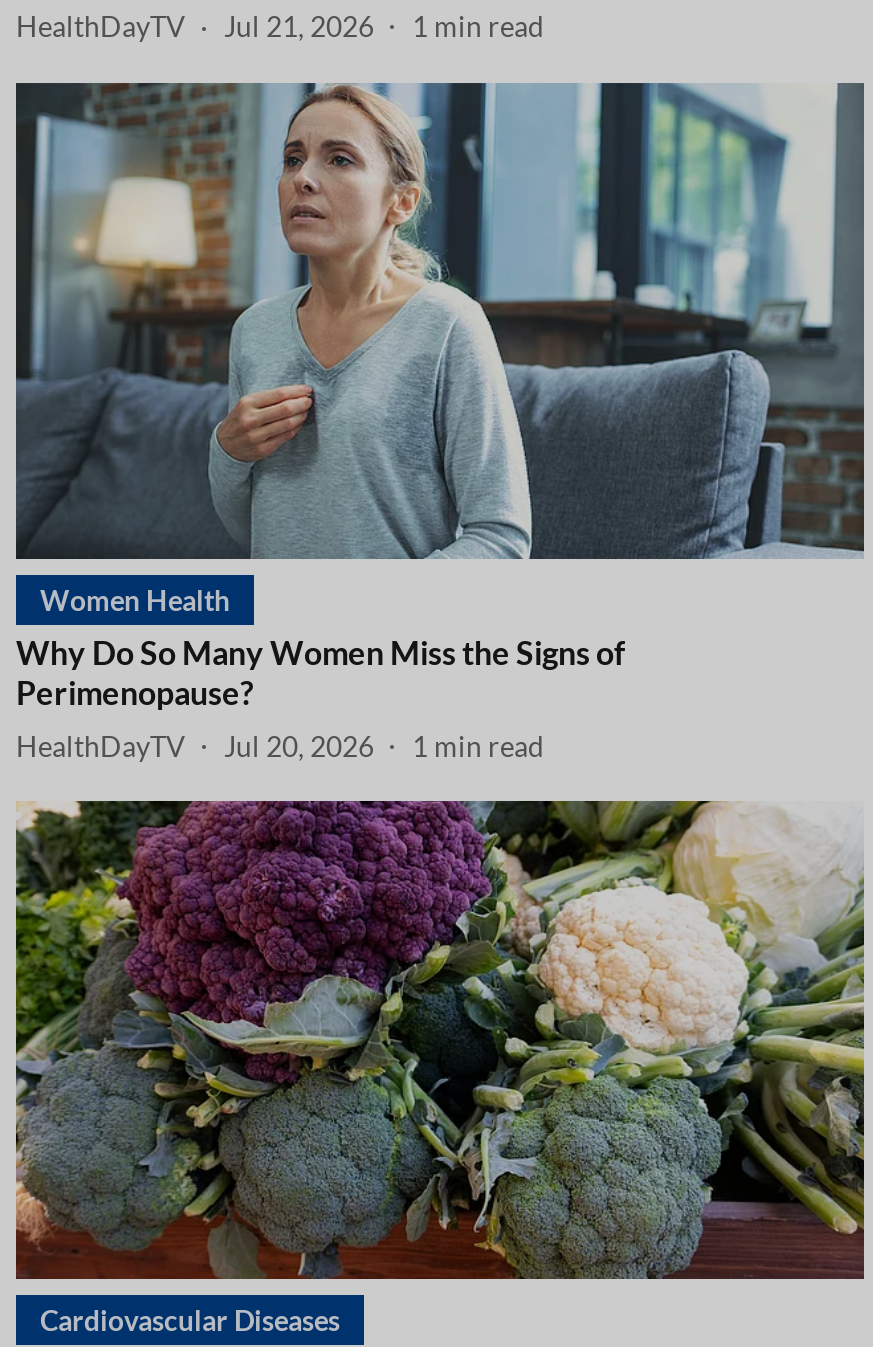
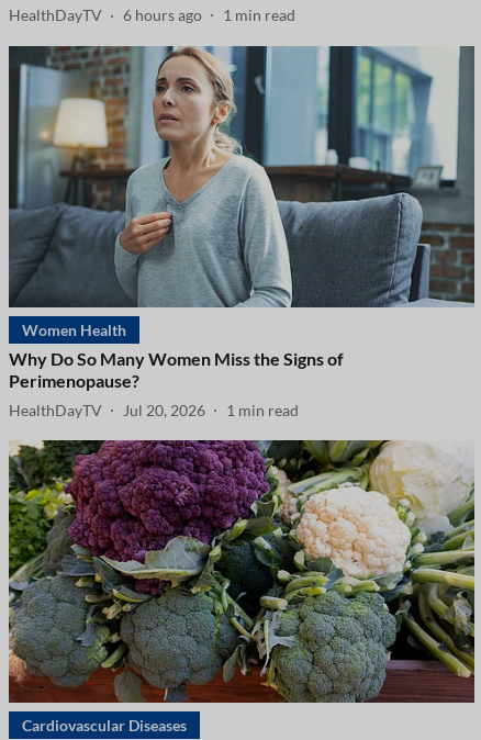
- HealthDayTV Jul 21, 2026 1 min read
+ HealthDayTV 6 hours ago 1 min read
